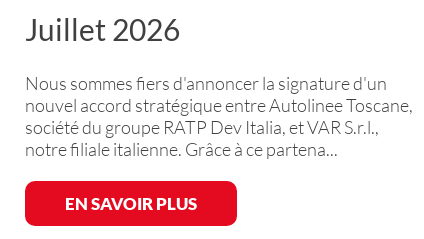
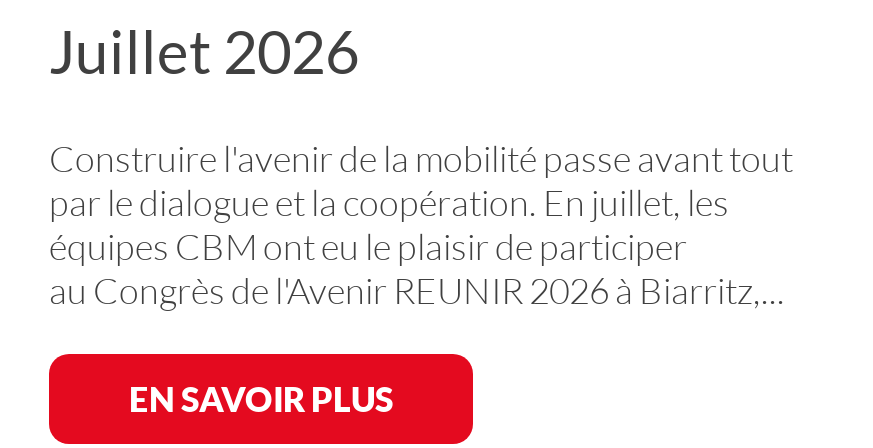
- Nous sommes fiers d'annoncer la signature d'un
- nouvel accord stratégique entre Autolinee Toscane,
- société du groupe RATP Dev Italia, et VAR S.r.l.,
- notre filiale italienne. Grâce à ce partena...
+ Construire l'avenir de la mobilité passe avant tout
+ par le dialogue et la coopération. En juillet, les
+ équipes CBM ont eu le plaisir de participer
+ au Congrès de l'Avenir REUNIR 2026 à Biarritz,...
